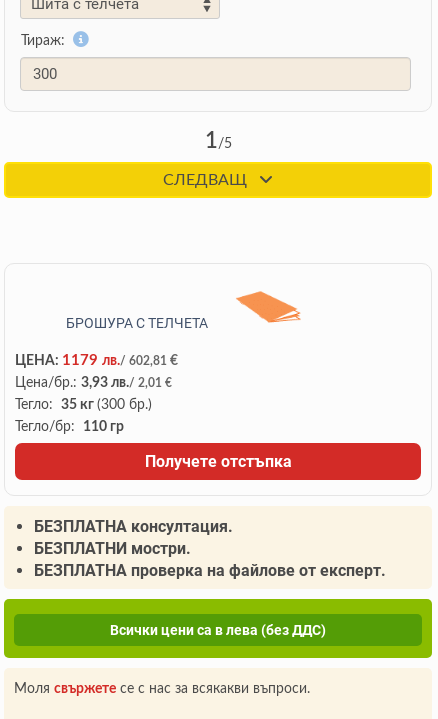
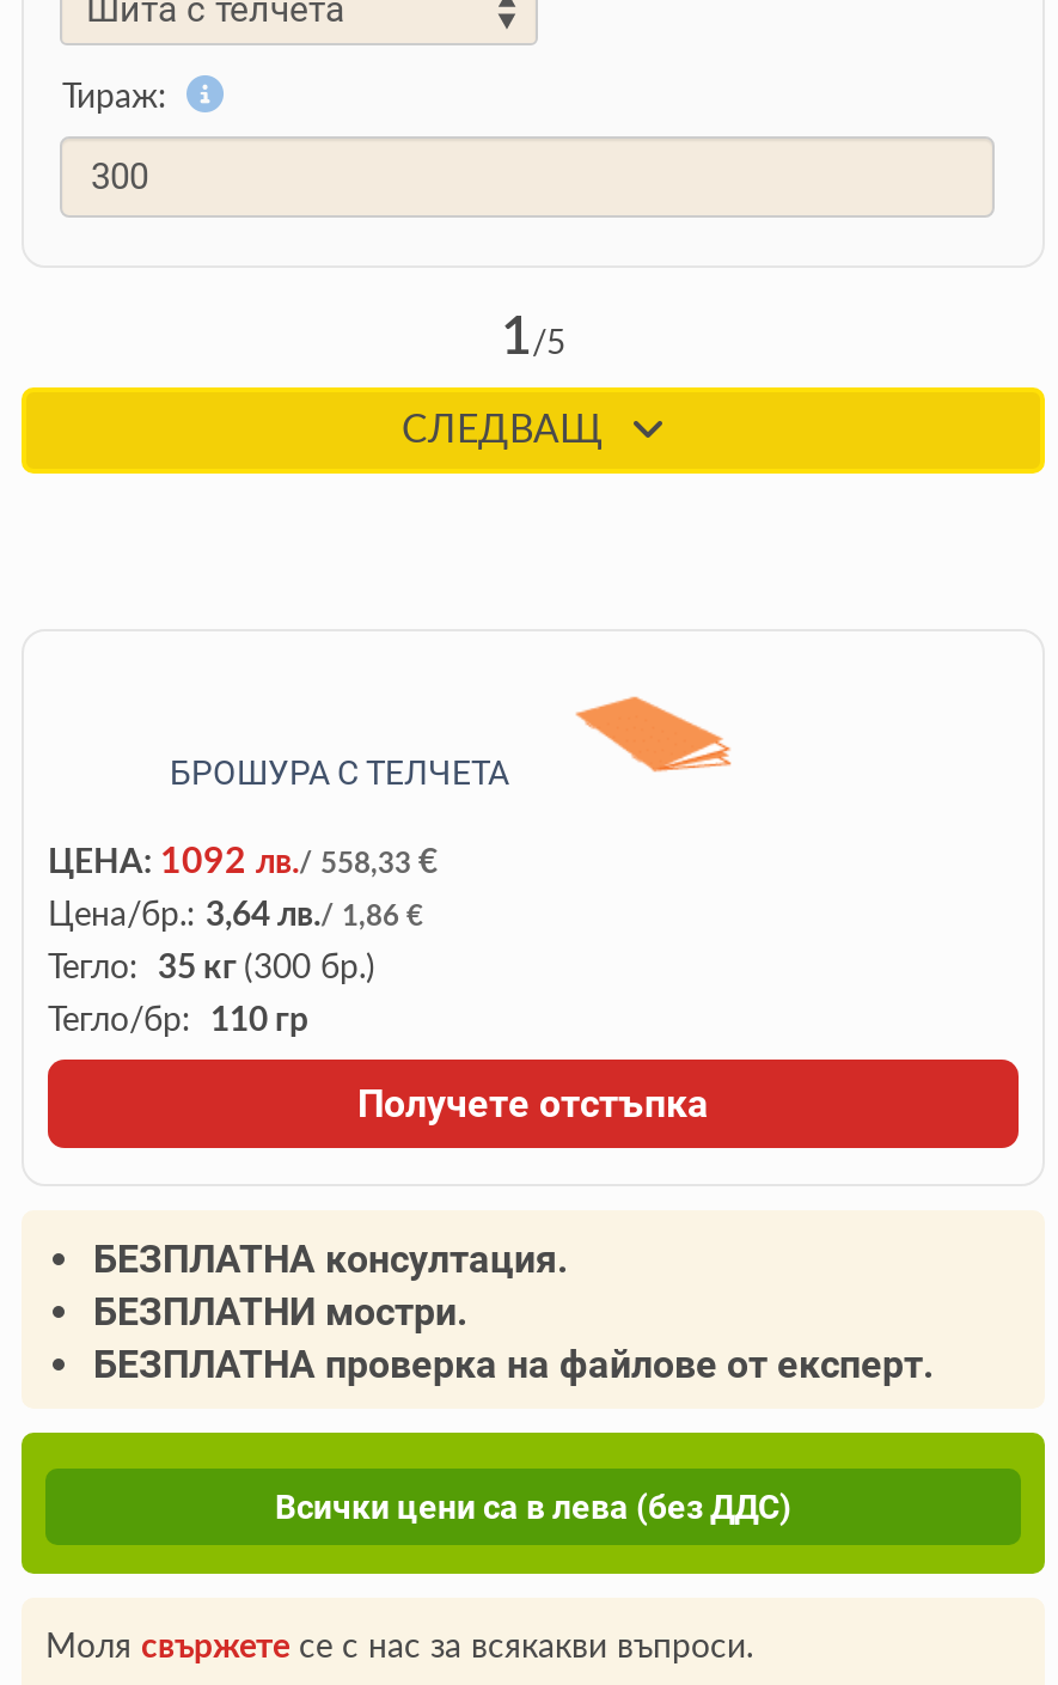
- ЦЕНА: 1179 лв./ 602,81 €
+ ЦЕНА: 1092 лв./ 558,33 €

- Цена/бр.: 3,93 лв./ 2,01 €
+ Цена/бр.: 3,64 лв./ 1,86 €
